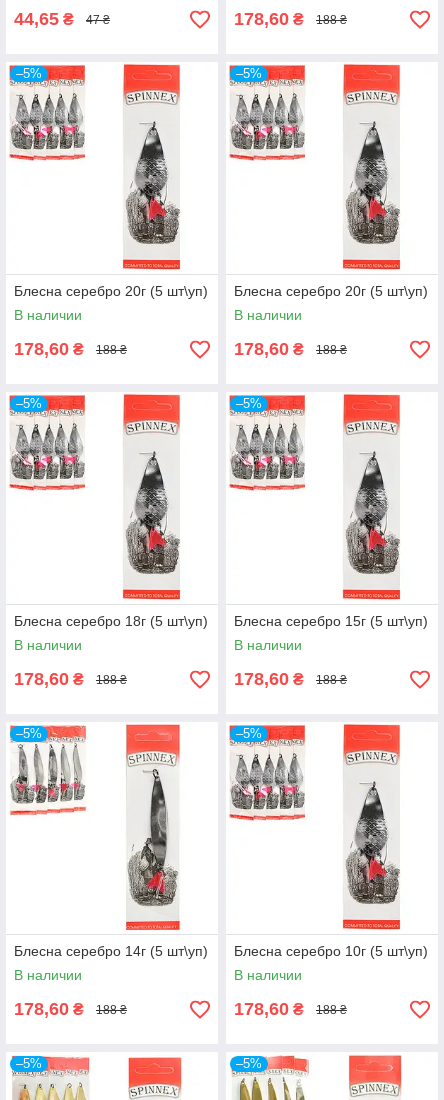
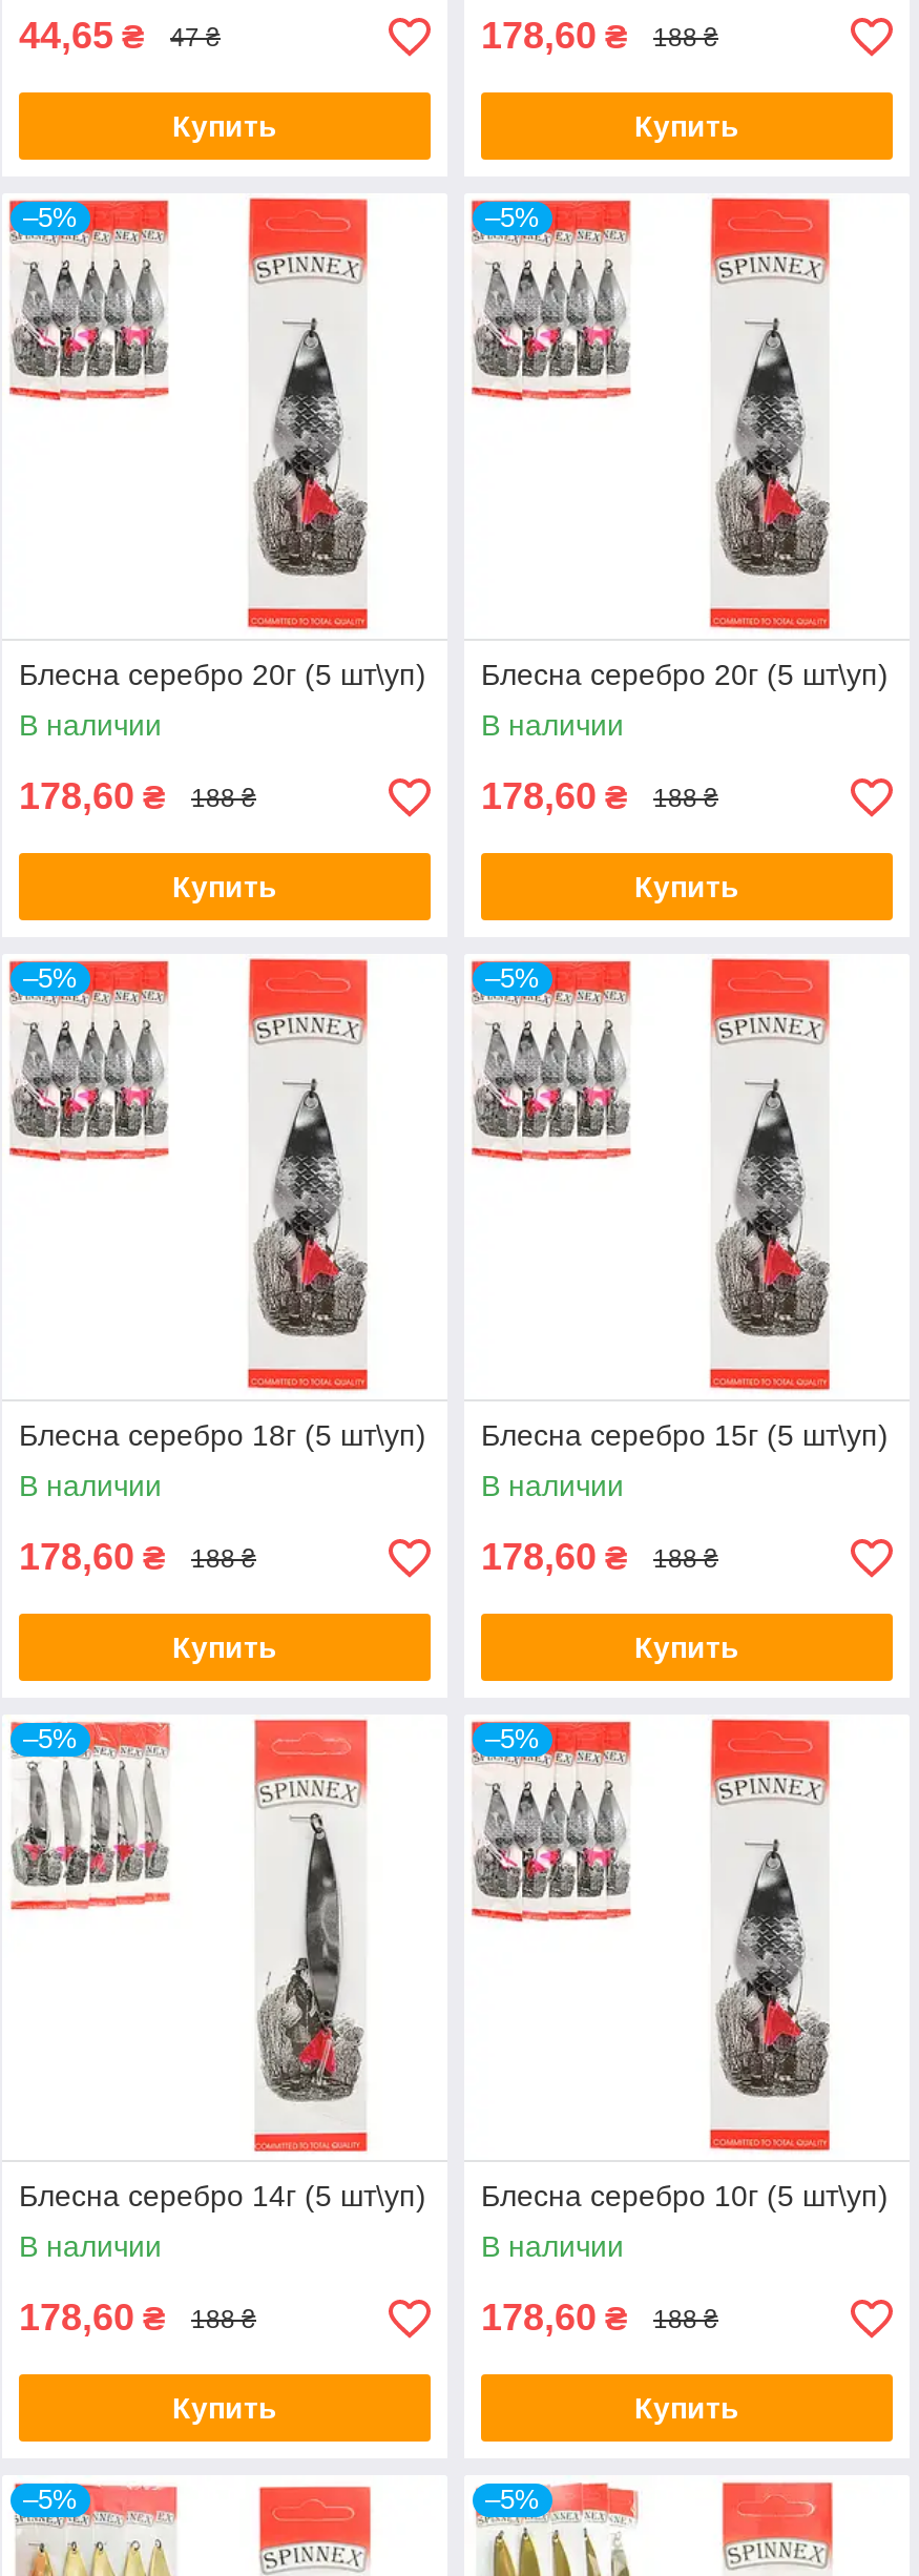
+ Купить

+ Купить

+ Купить

+ Купить

+ Купить

+ Купить

+ Купить

+ Купить
